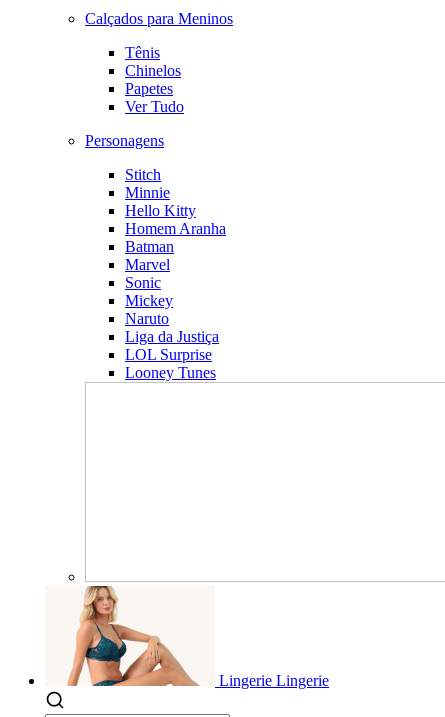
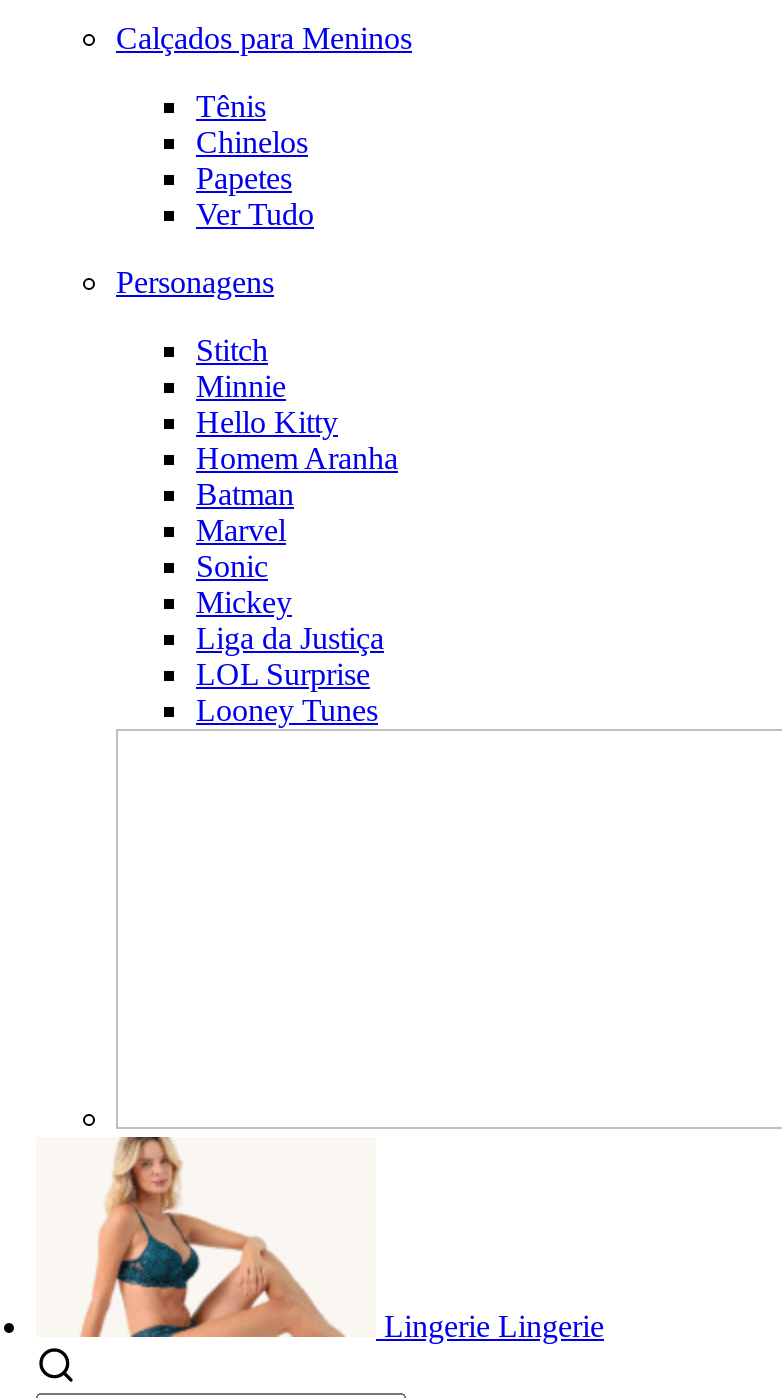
- Naruto
